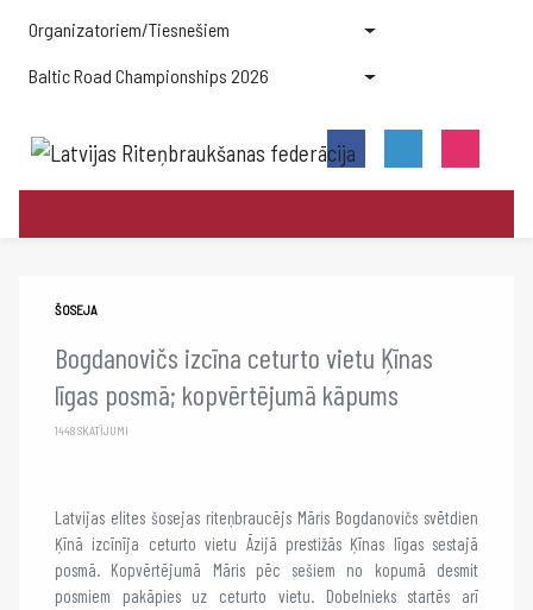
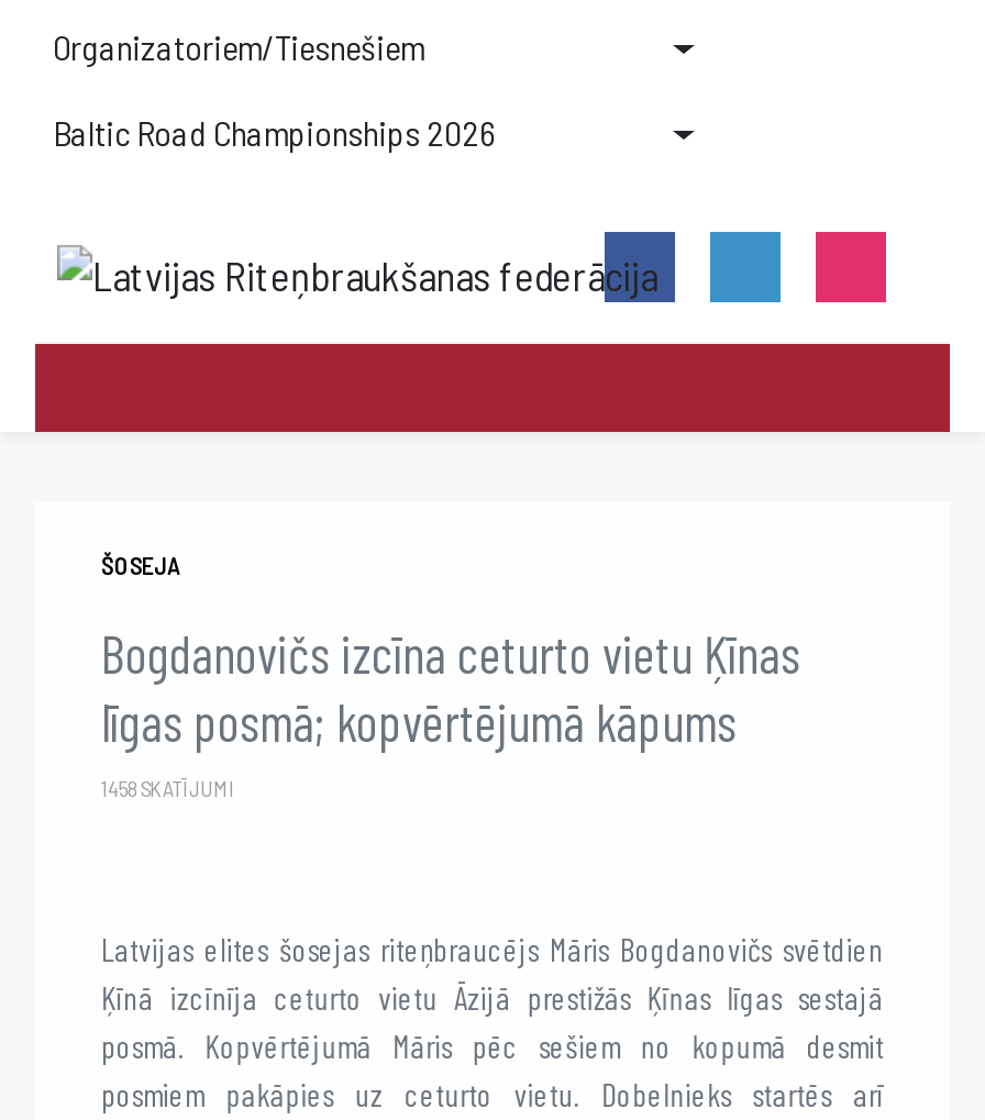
- 1448 SKATĪJUMI
+ 1458 SKATĪJUMI
